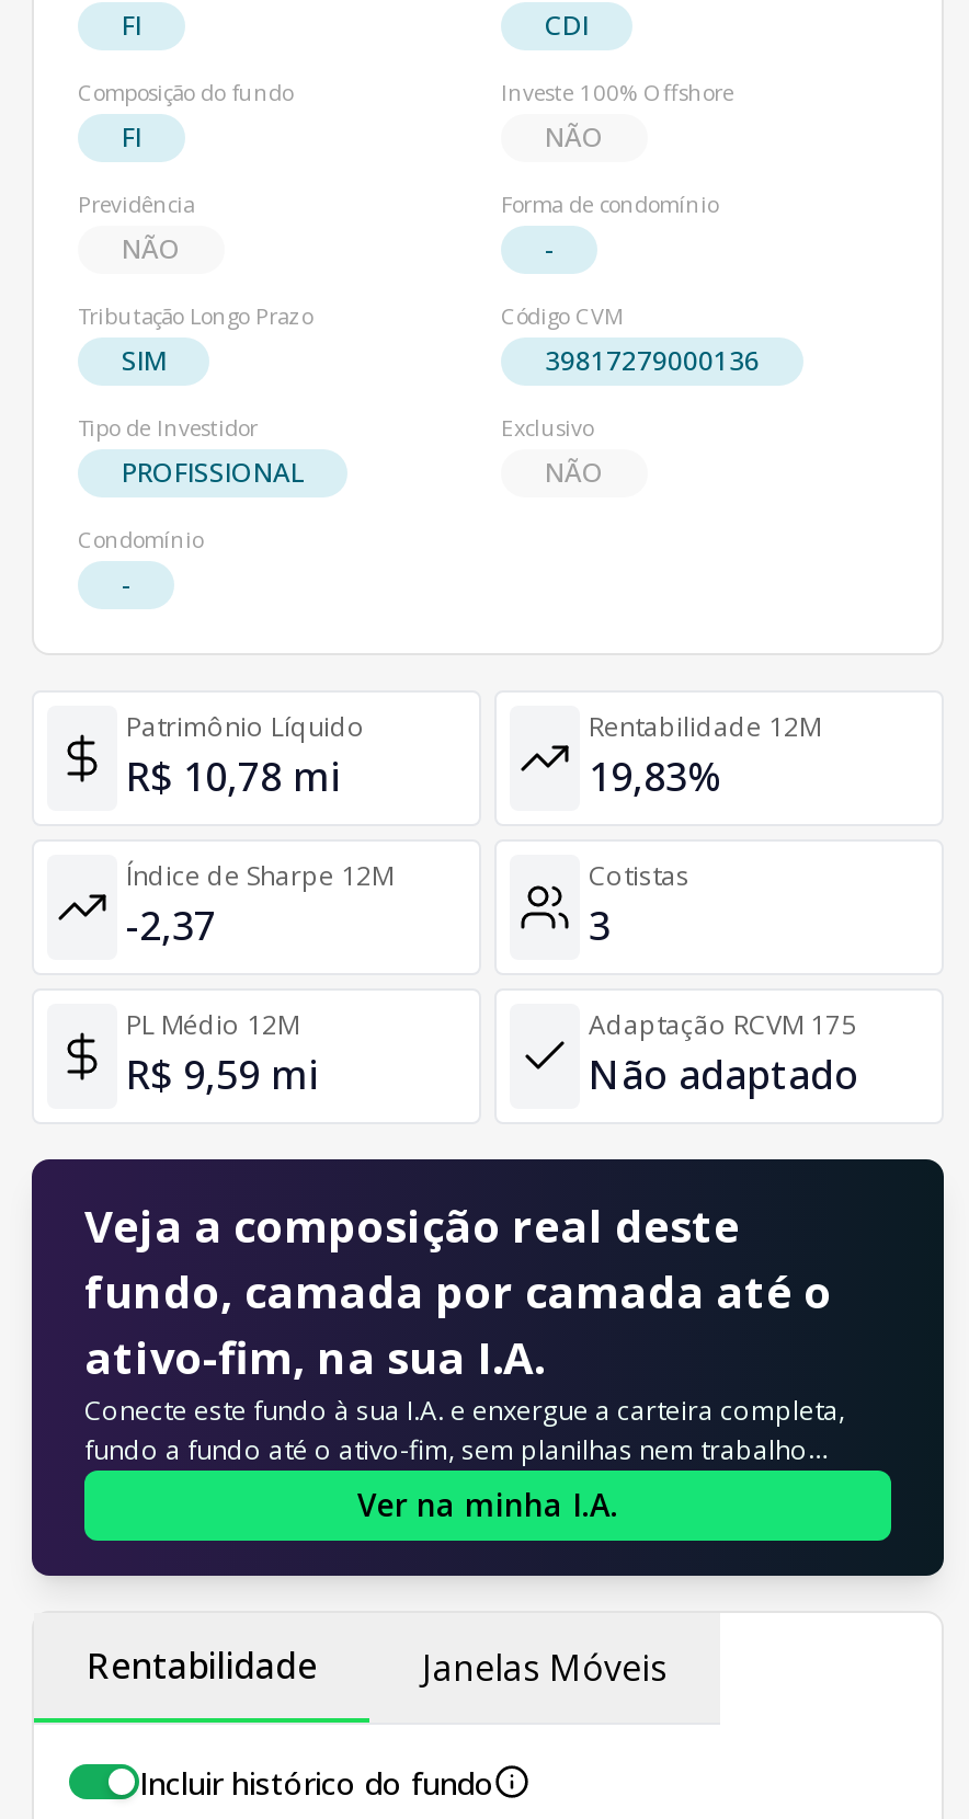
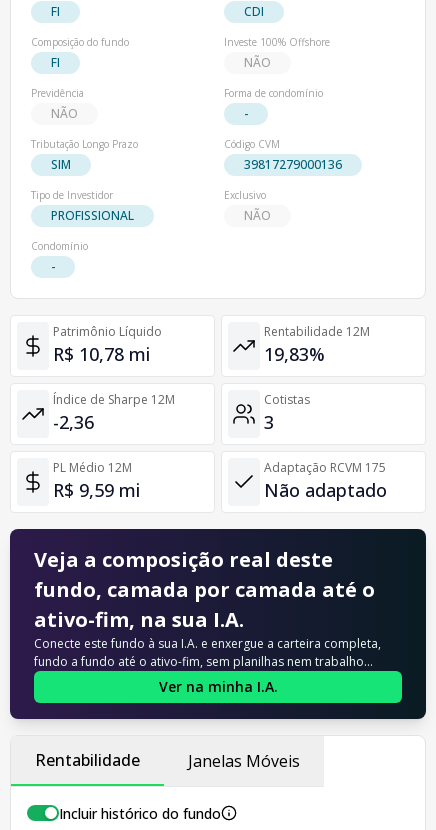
- -2,37
+ -2,36
